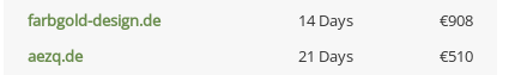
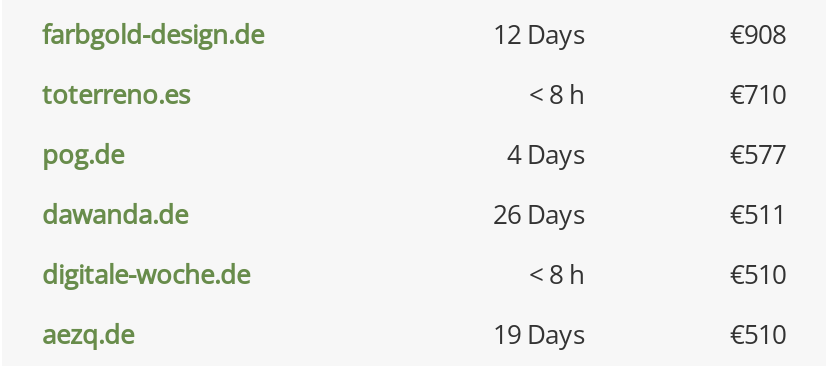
- 14 Days
+ 12 Days

+ toterreno.es
+ < 8 h
+ €710
+ pog.de
+ 4 Days
+ €577
+ dawanda.de
+ 26 Days
+ €511
+ digitale-woche.de
+ < 8 h
+ €510

- 21 Days
+ 19 Days
